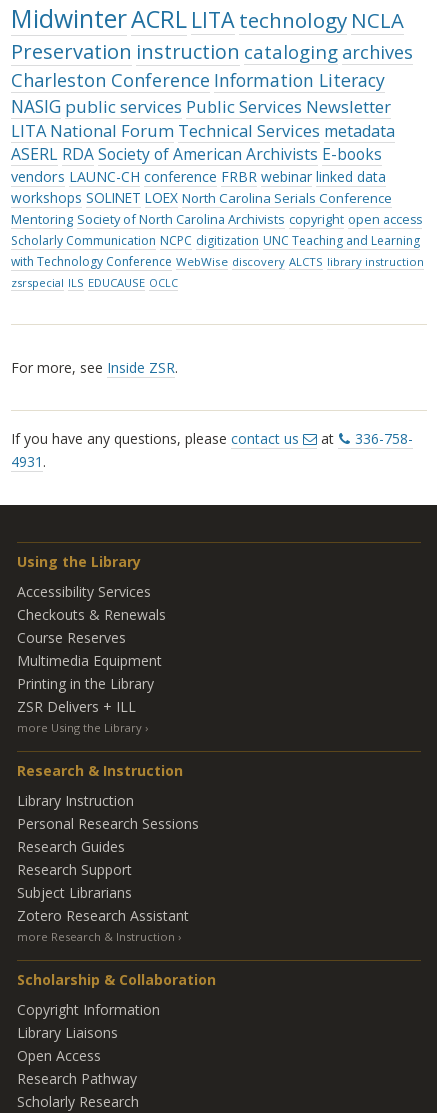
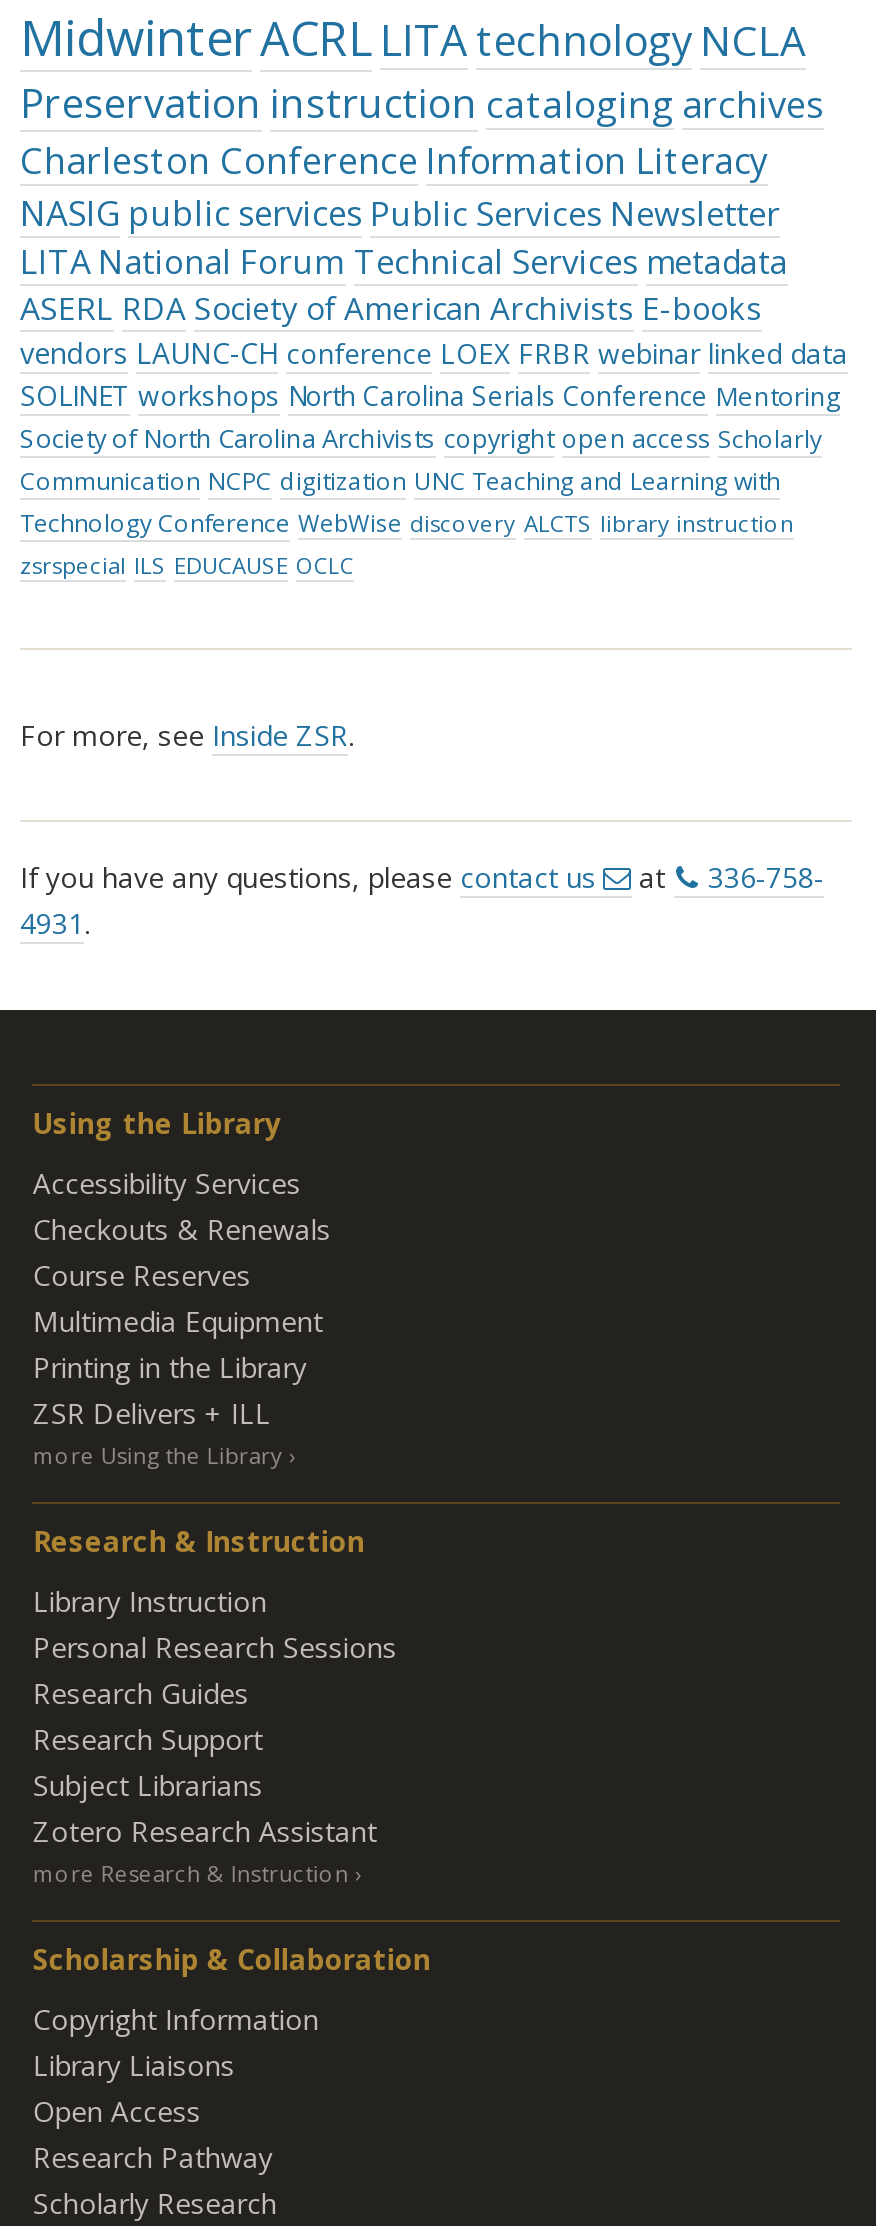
- vendors LAUNC-CH conference FRBR webinar linked data
- workshops SOLINET LOEX North Carolina Serials Conference
- Mentoring Society of North Carolina Archivists copyright open access
- Scholarly Communication NCPC digitization UNC Teaching and Learning
- with Technology Conference WebWise discovery ALCTS library instruction
+ vendors LAUNC-CH conference LOEX FRBR webinar linked data
+ SOLINET workshops North Carolina Serials Conference Mentoring
+ Society of North Carolina Archivists copyright open access Scholarly
+ Communication NCPC digitization UNC Teaching and Learning with
+ Technology Conference WebWise discovery ALCTS library instruction
